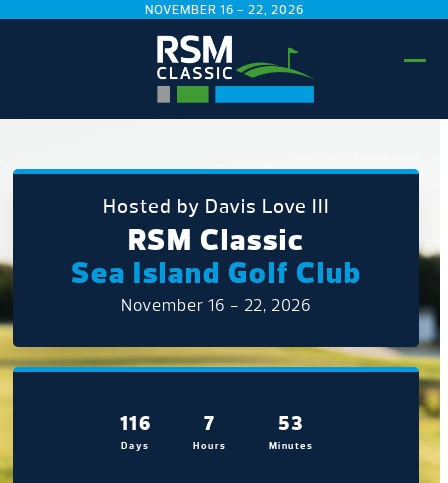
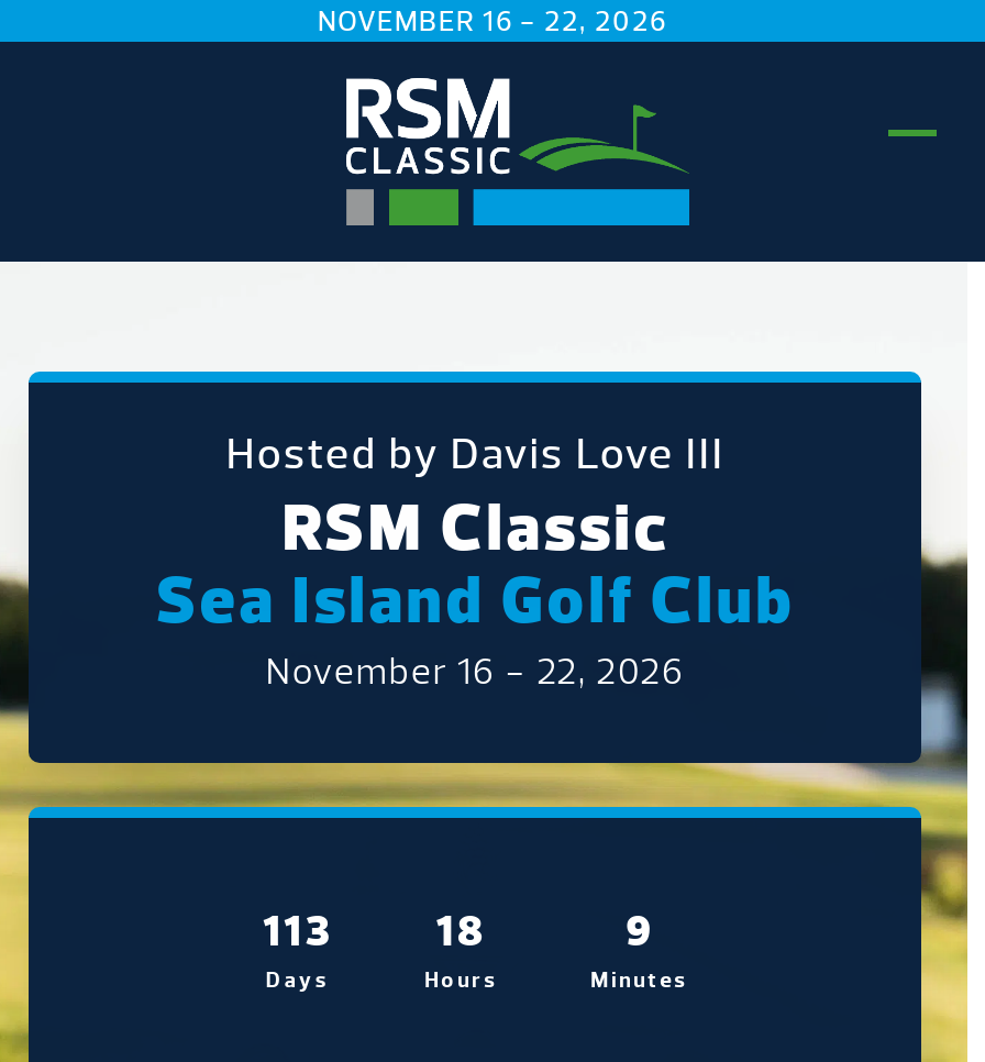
- 116
+ 113

- 7
+ 18

- 53
+ 9
